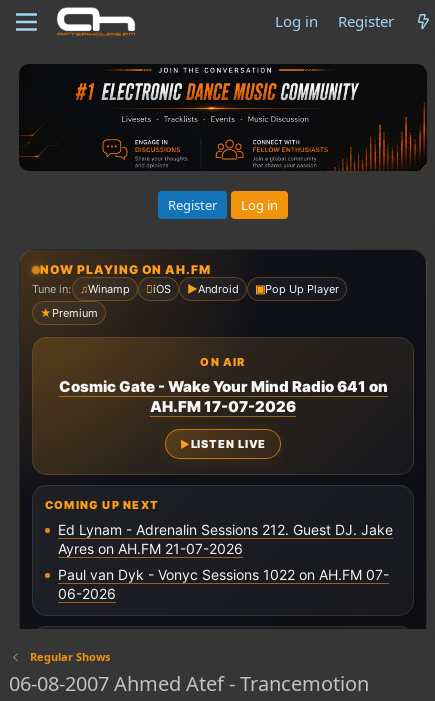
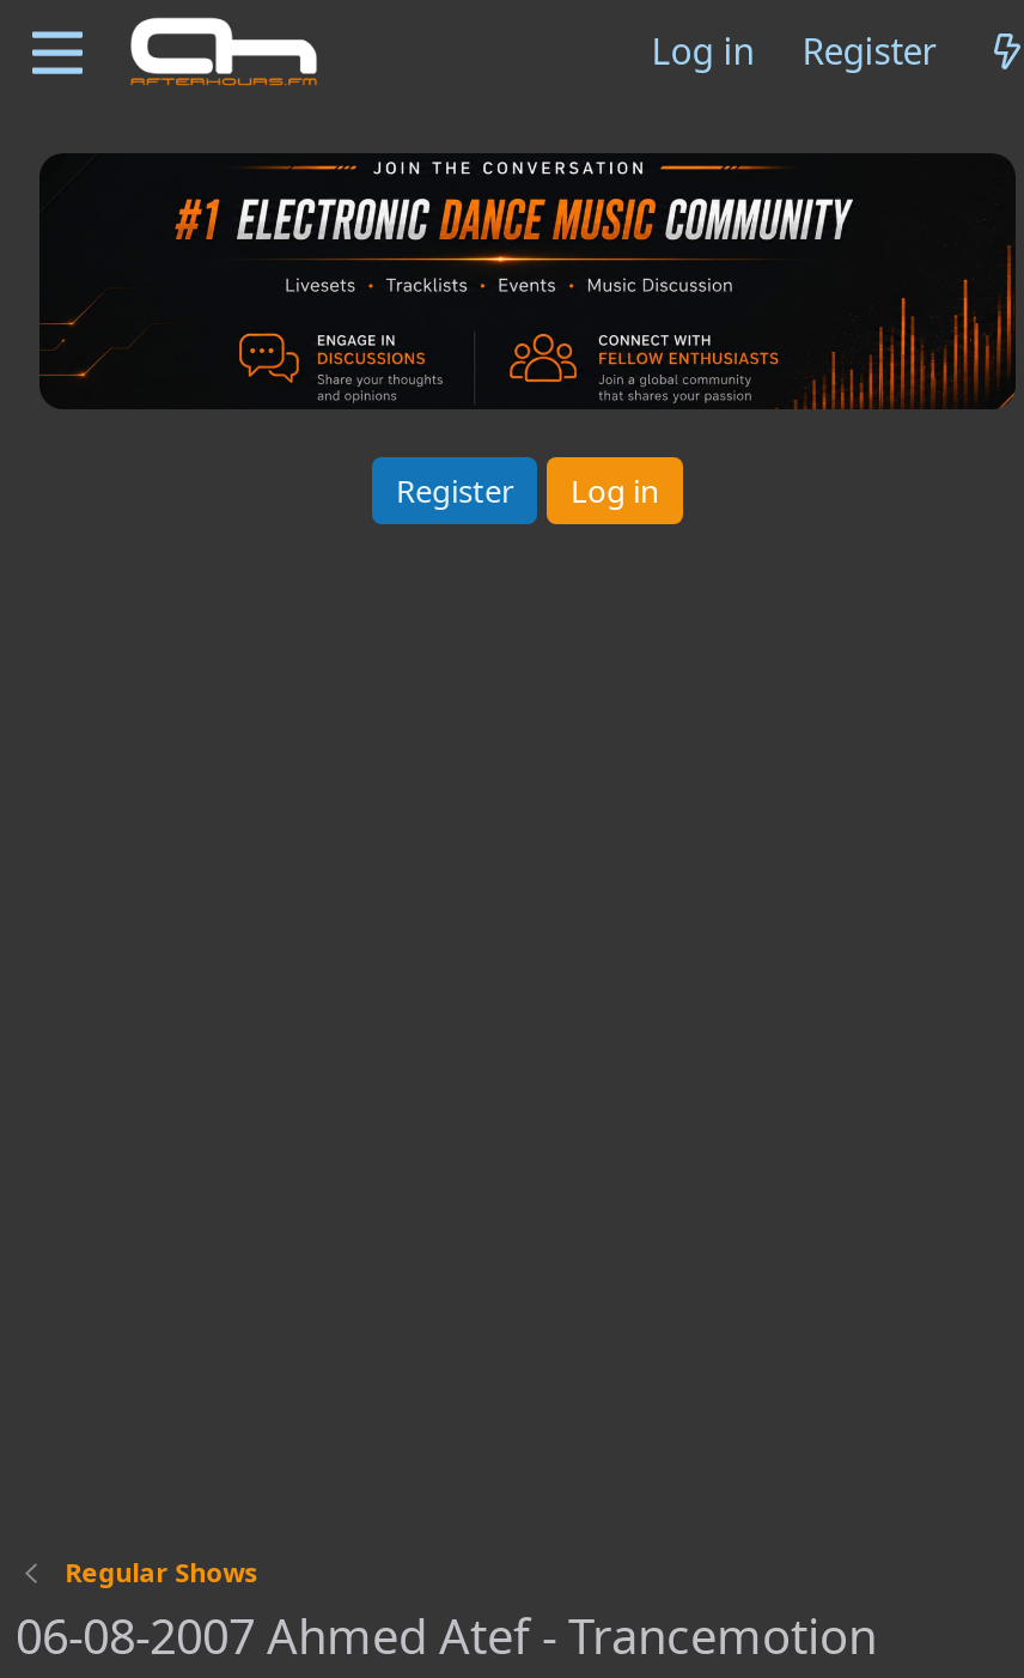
- [image]
